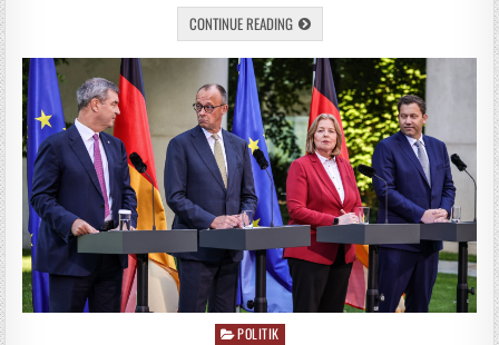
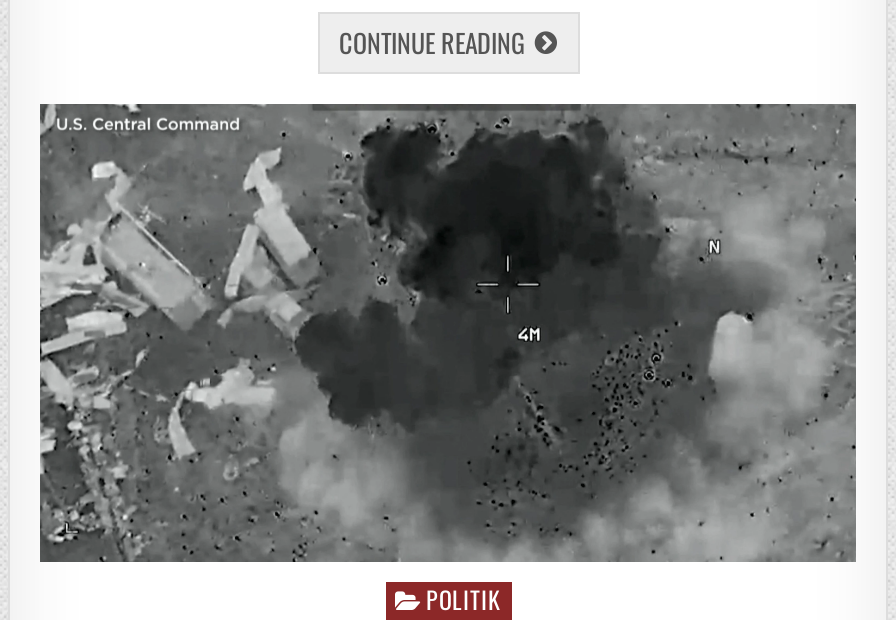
- [image]
+ [image]
